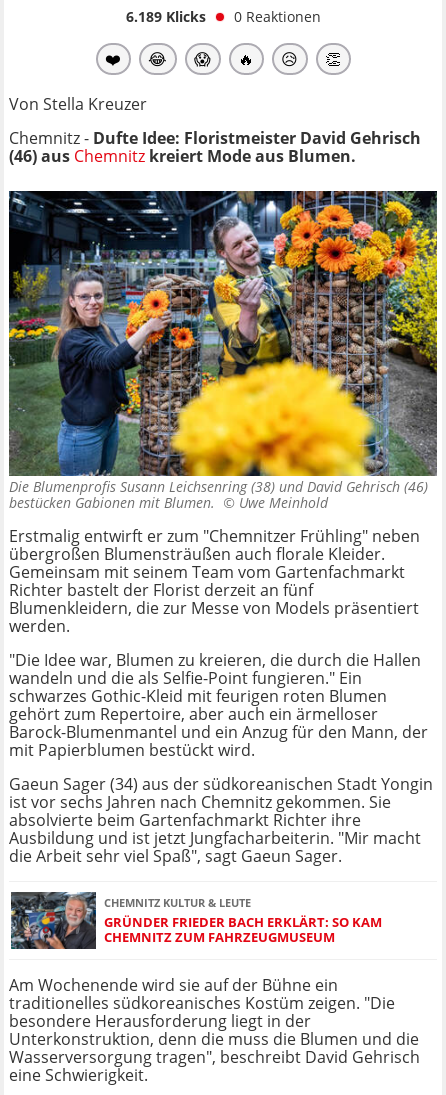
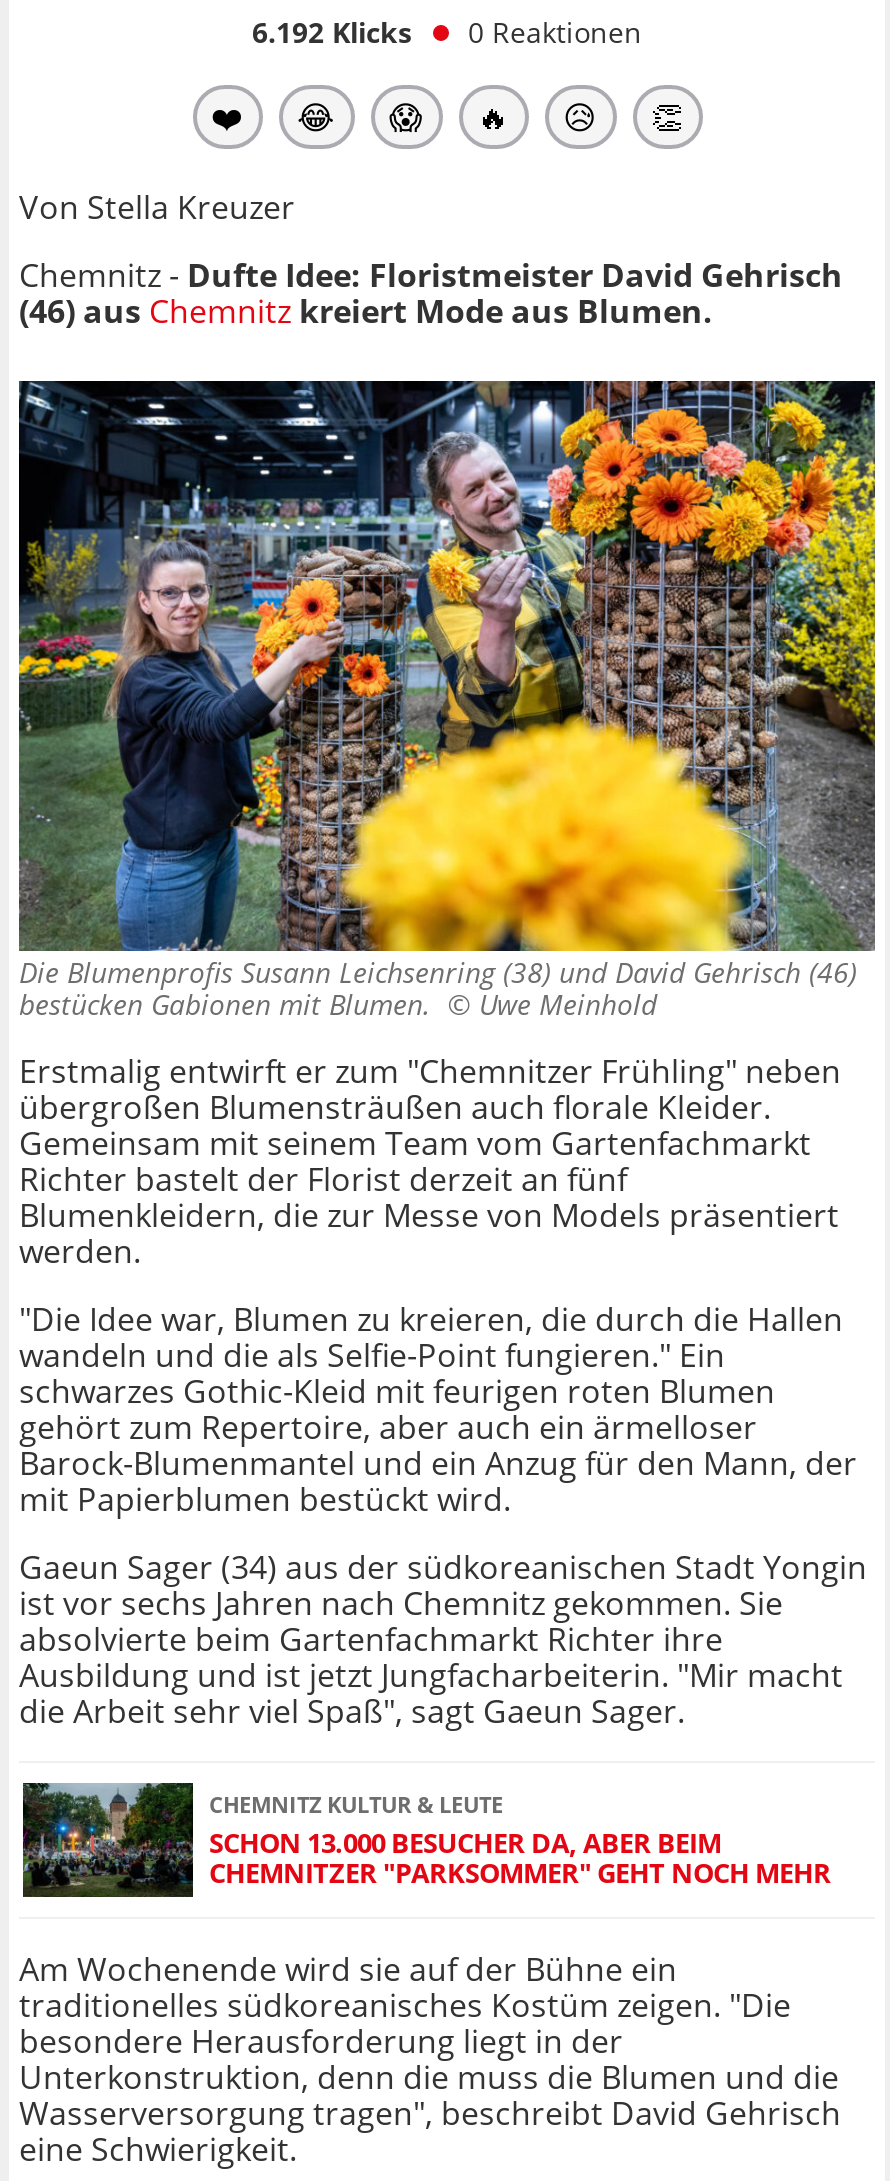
- 6.189 Klicks 0 Reaktionen
+ 6.192 Klicks 0 Reaktionen

- [image]
- GRÜNDER FRIEDER BACH ERKLÄRT: SO KAM
- CHEMNITZ ZUM FAHRZEUGMUSEUM
+ [image]
+ SCHON 13.000 BESUCHER DA, ABER BEIM
+ CHEMNITZER "PARKSOMMER" GEHT NOCH MEHR
